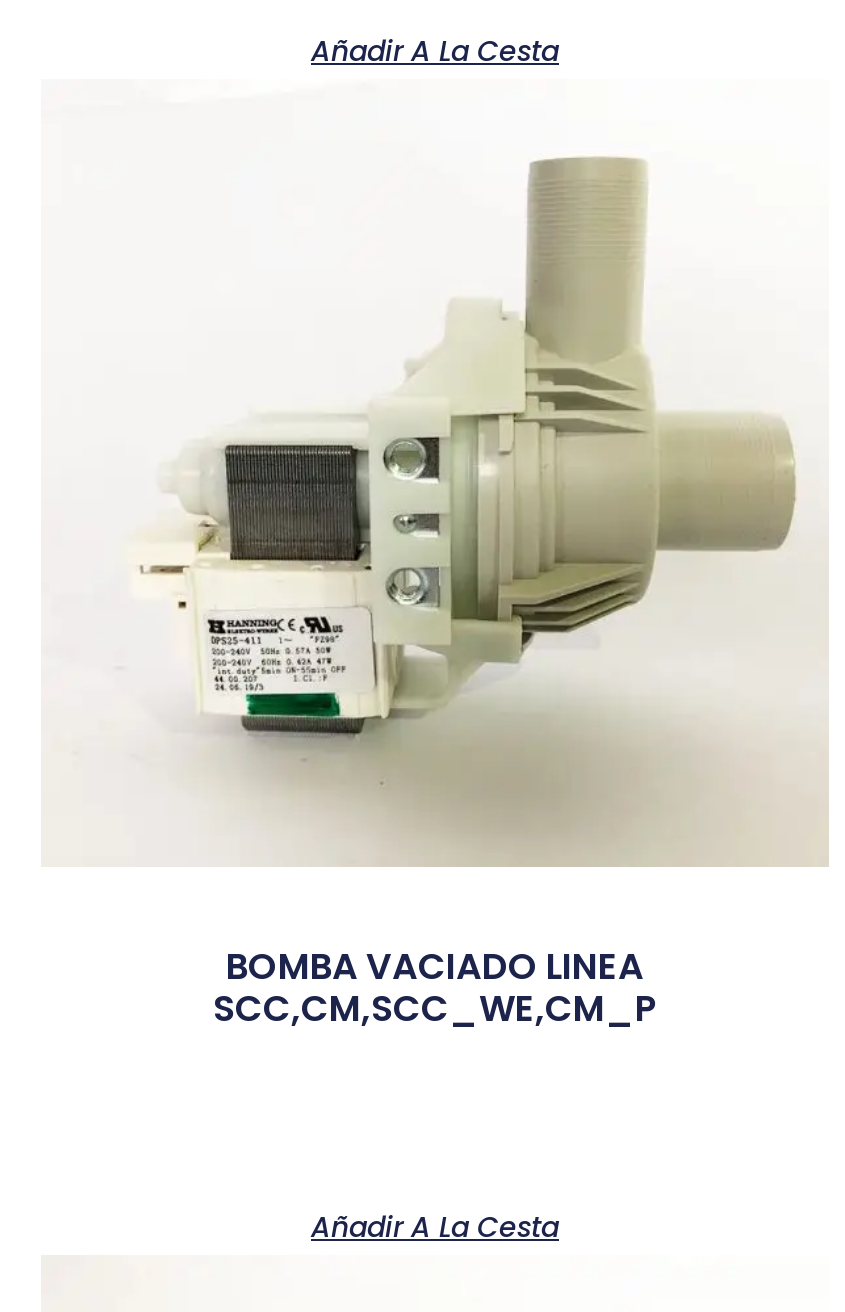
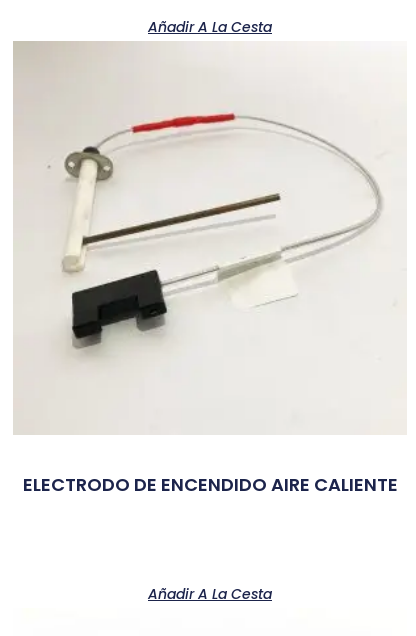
- [image]
- BOMBA VACIADO LINEA
- SCC,CM,SCC_WE,CM_P
+ [image]
+ ELECTRODO DE ENCENDIDO AIRE CALIENTE
